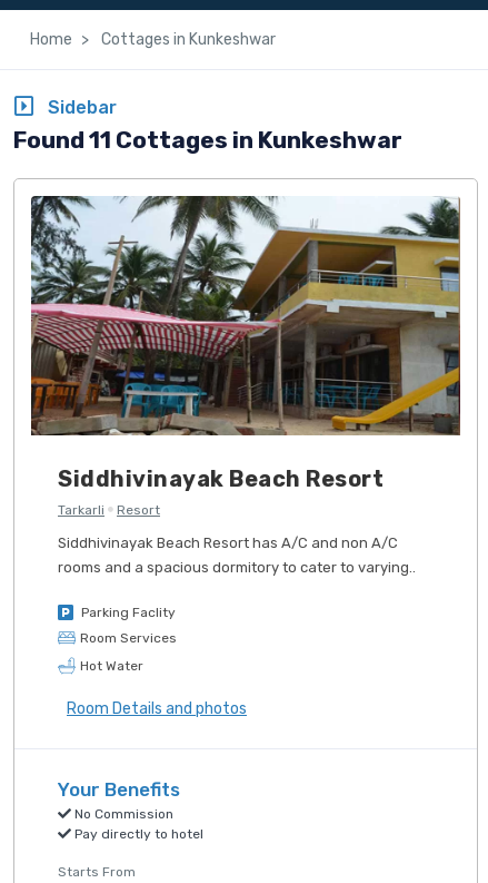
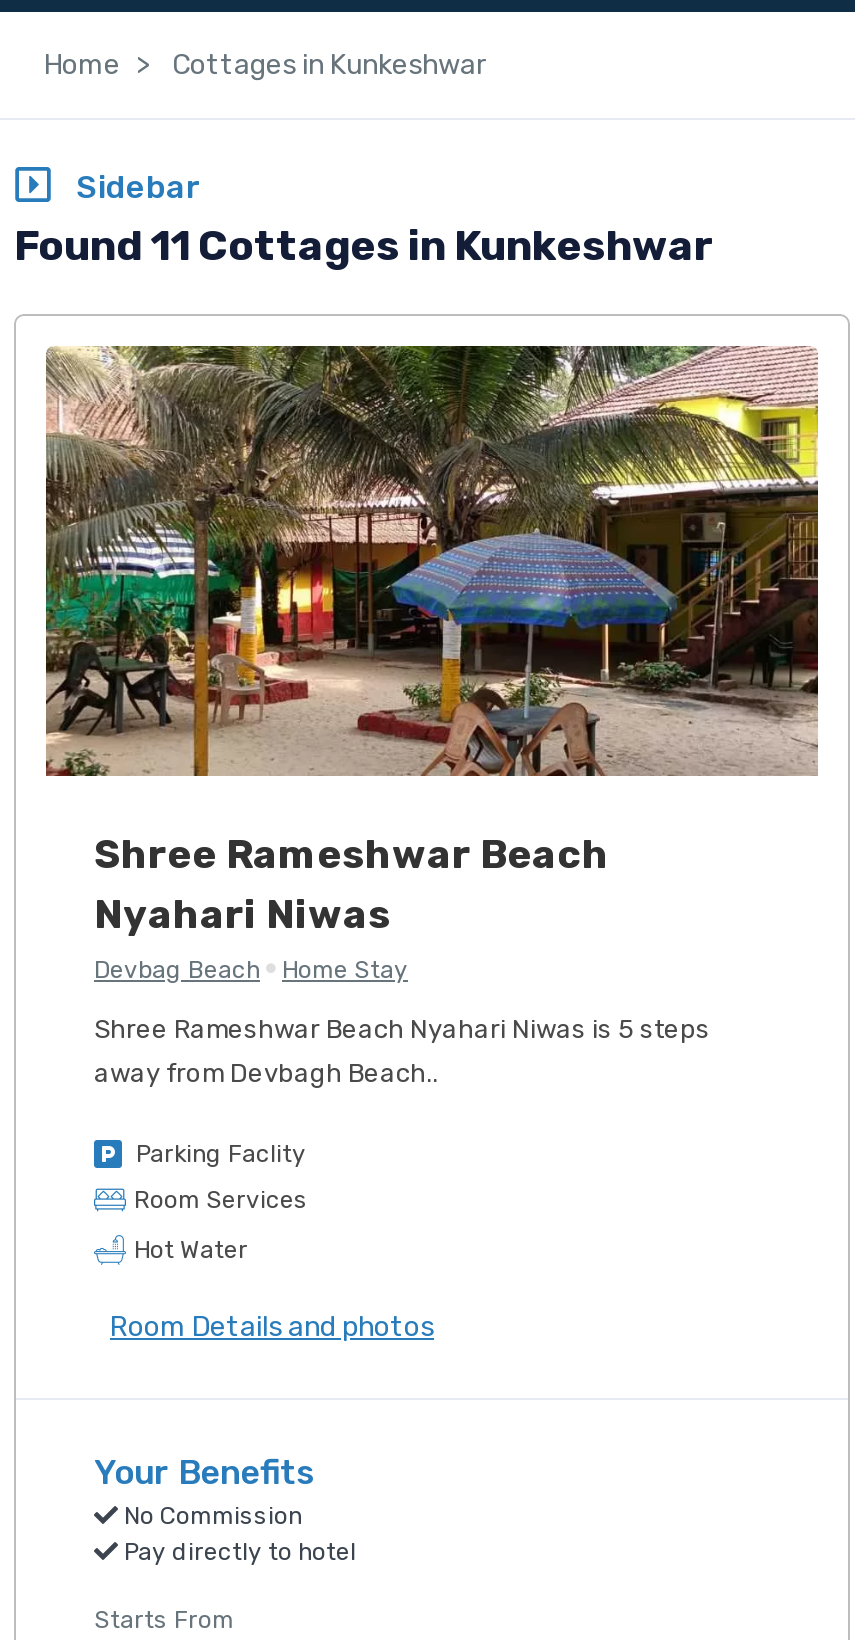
- [image]
- Siddhivinayak Beach Resort
- Tarkarli
- Resort
+ [image]
+ Shree Rameshwar Beach
+ Nyahari Niwas
+ Devbag Beach
+ Home Stay

- Siddhivinayak Beach Resort has A/C and non A/C
+ Shree Rameshwar Beach Nyahari Niwas is 5 steps

- rooms and a spacious dormitory to cater to varying..
+ away from Devbagh Beach..
